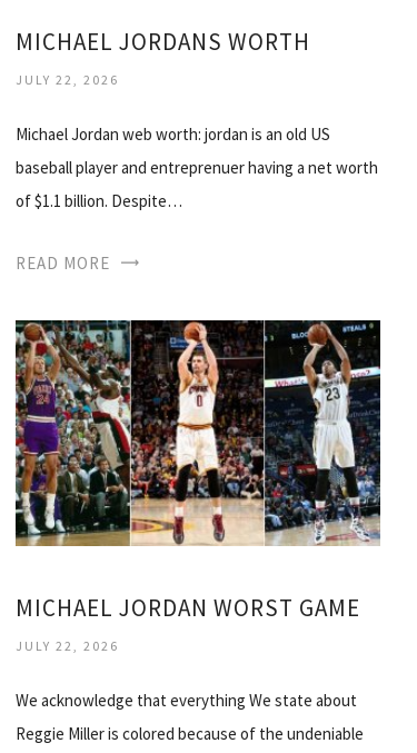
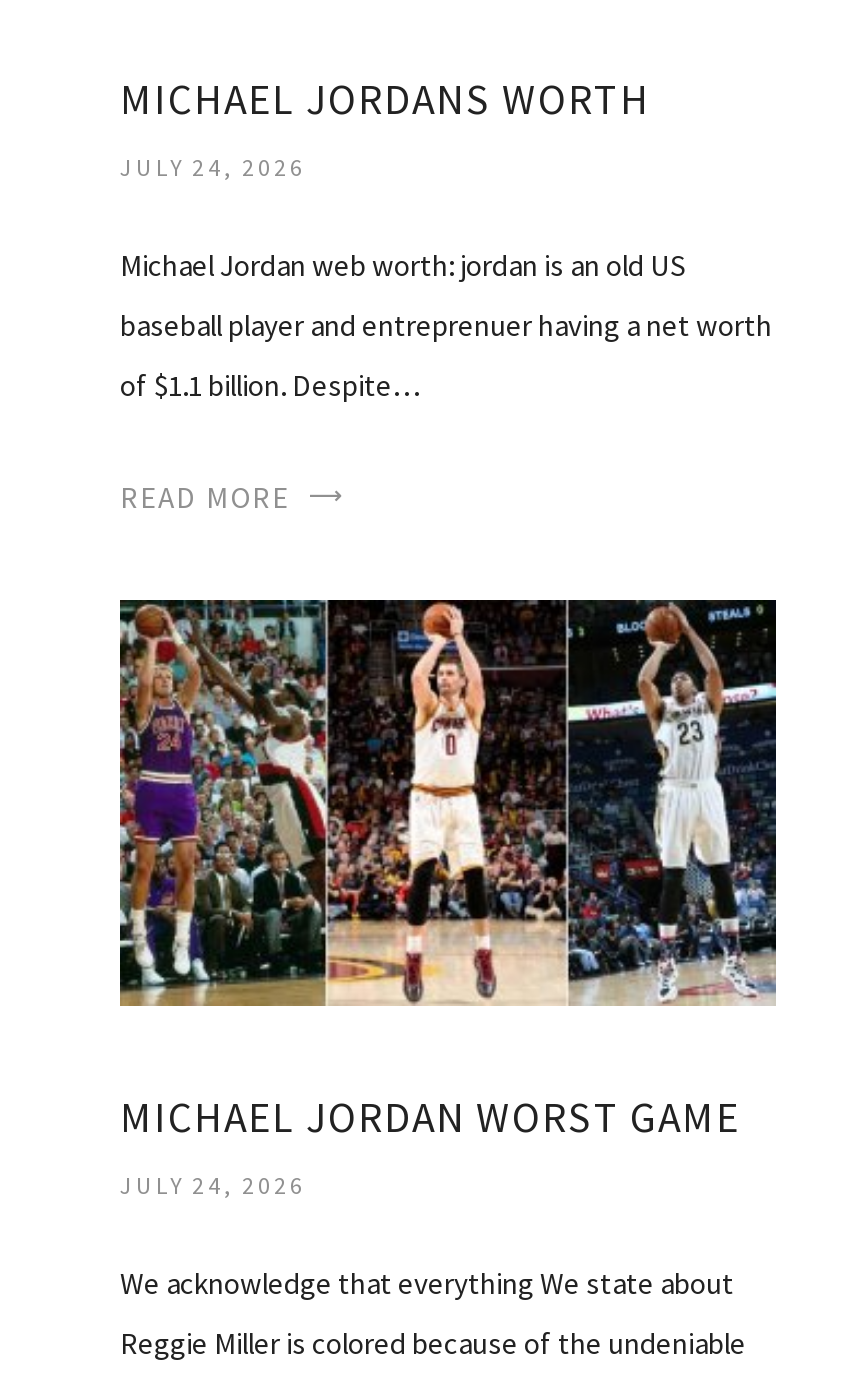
- JULY 22, 2026
+ JULY 24, 2026

- JULY 22, 2026
+ JULY 24, 2026
